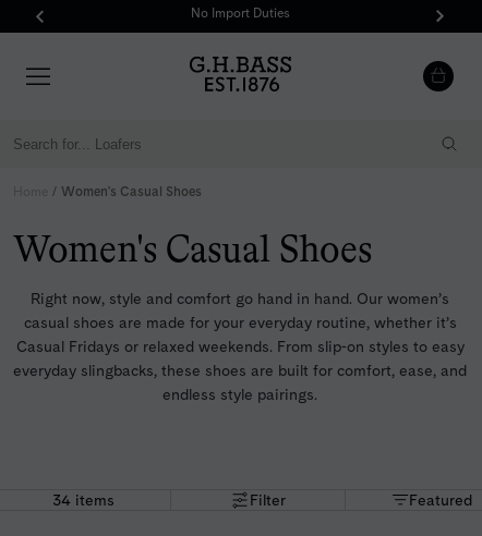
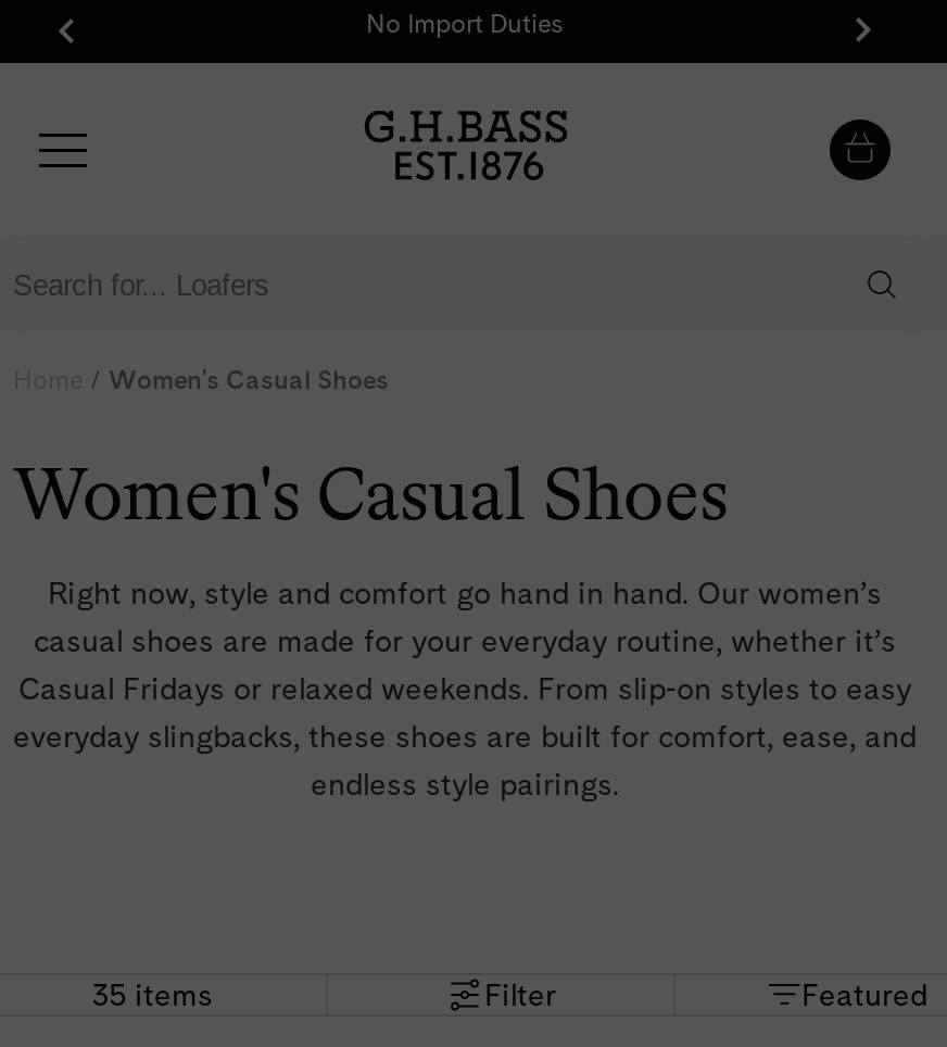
- 34 items
+ 35 items
